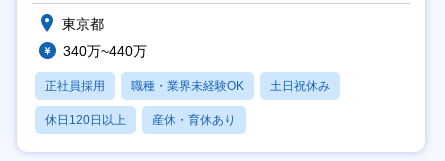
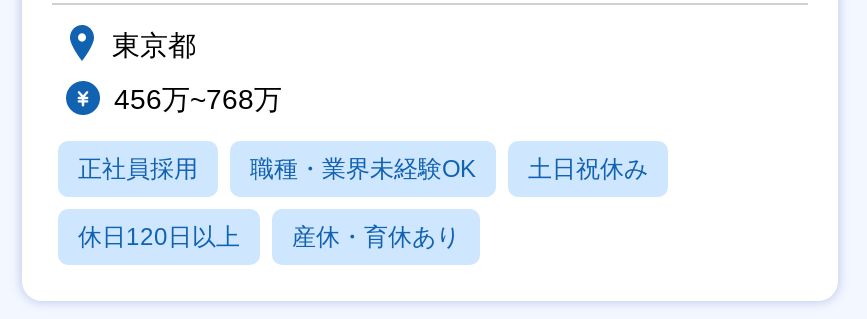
- 340万~440万
+ 456万~768万
